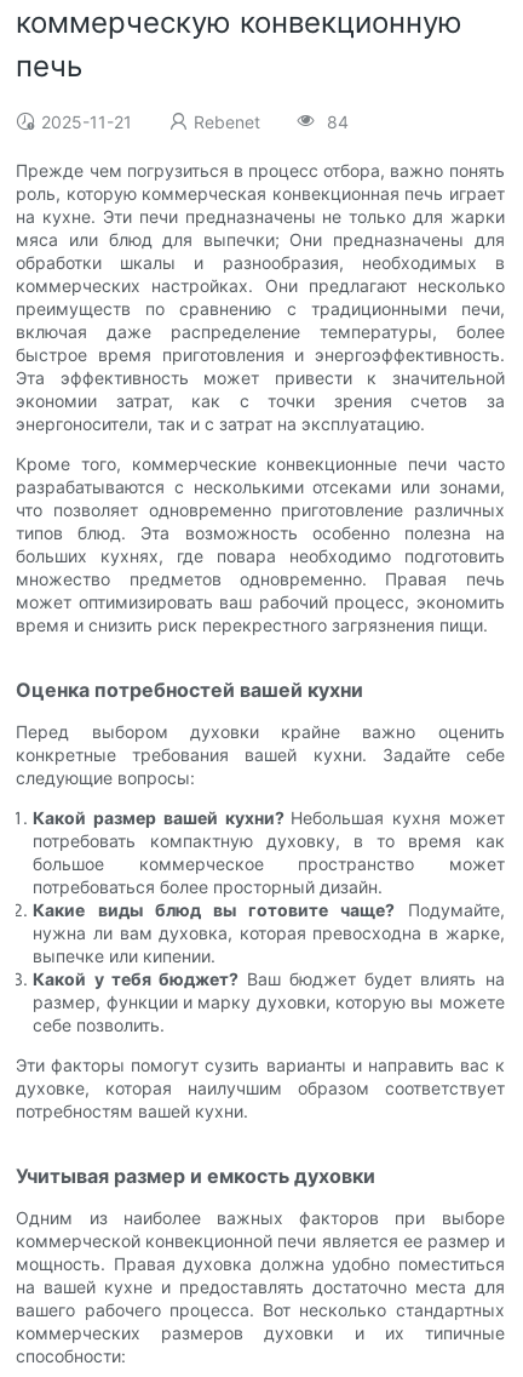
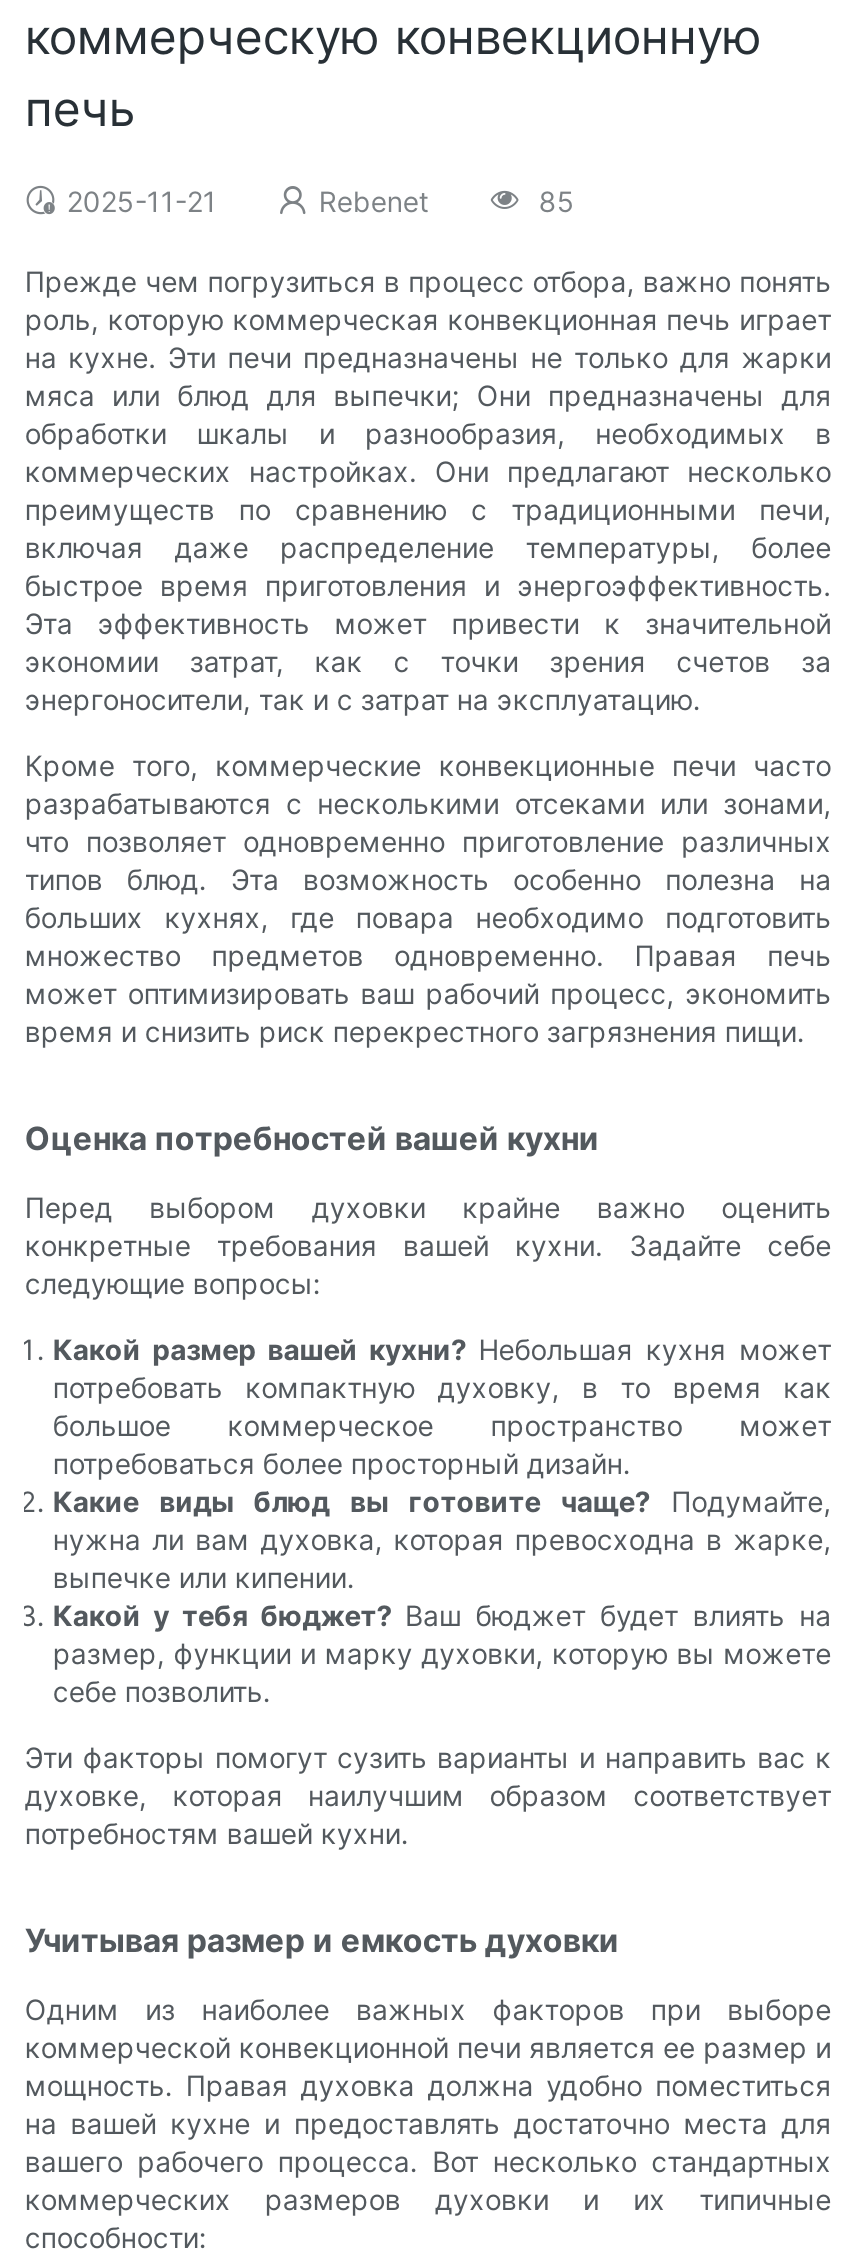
- 84
+ 85
